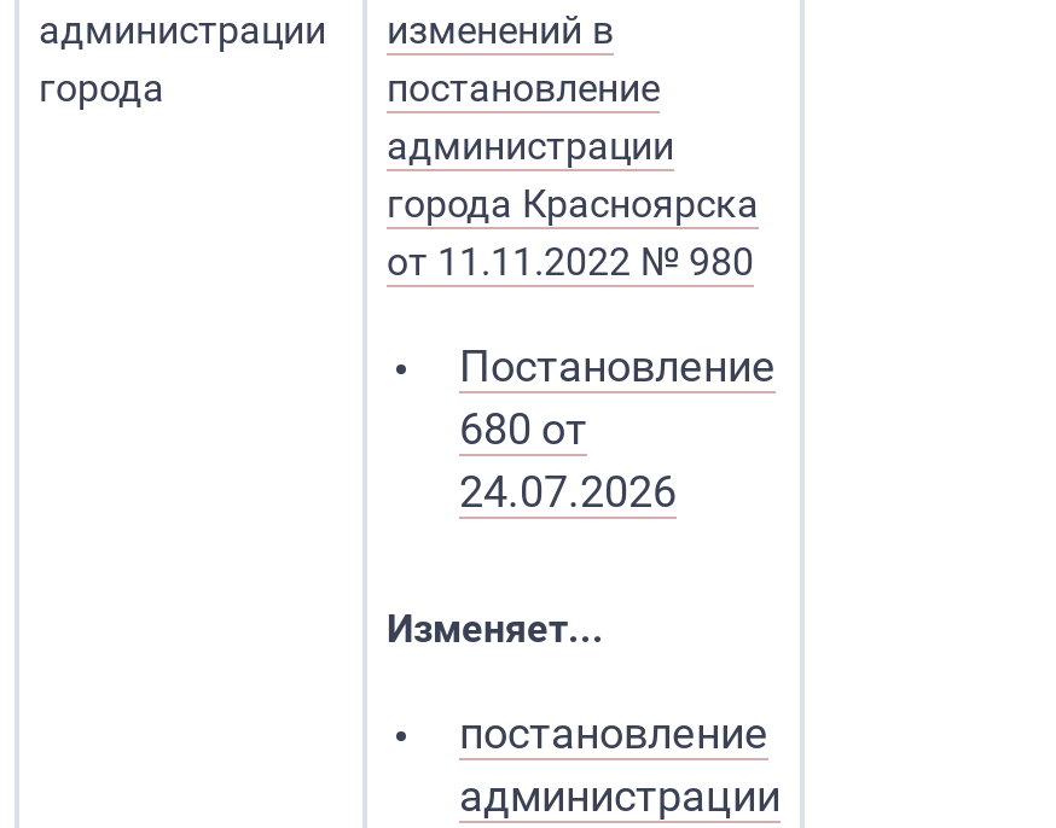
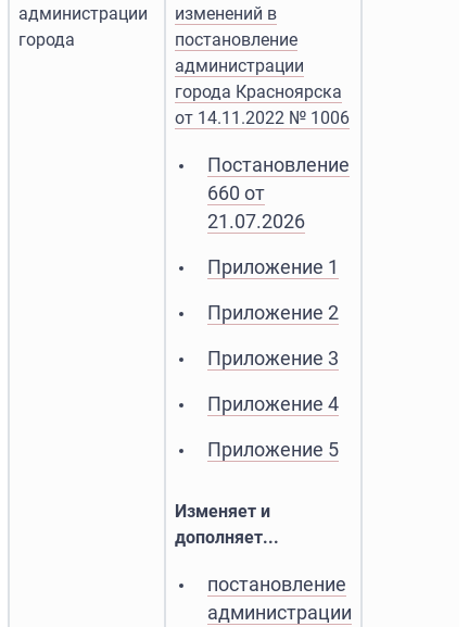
- от 11.11.2022 № 980
+ от 14.11.2022 № 1006

- 680 от
- 24.07.2026
- Изменяет...
+ 660 от
+ 21.07.2026
+ Приложение 1
+ Приложение 2
+ Приложение 3
+ Приложение 4
+ Приложение 5
+ Изменяет и
+ дополняет...
